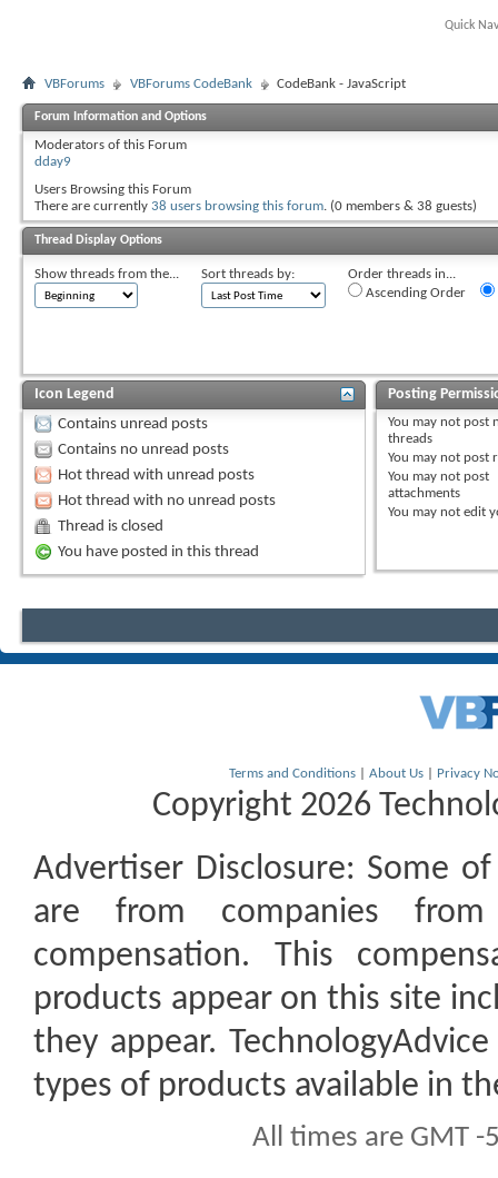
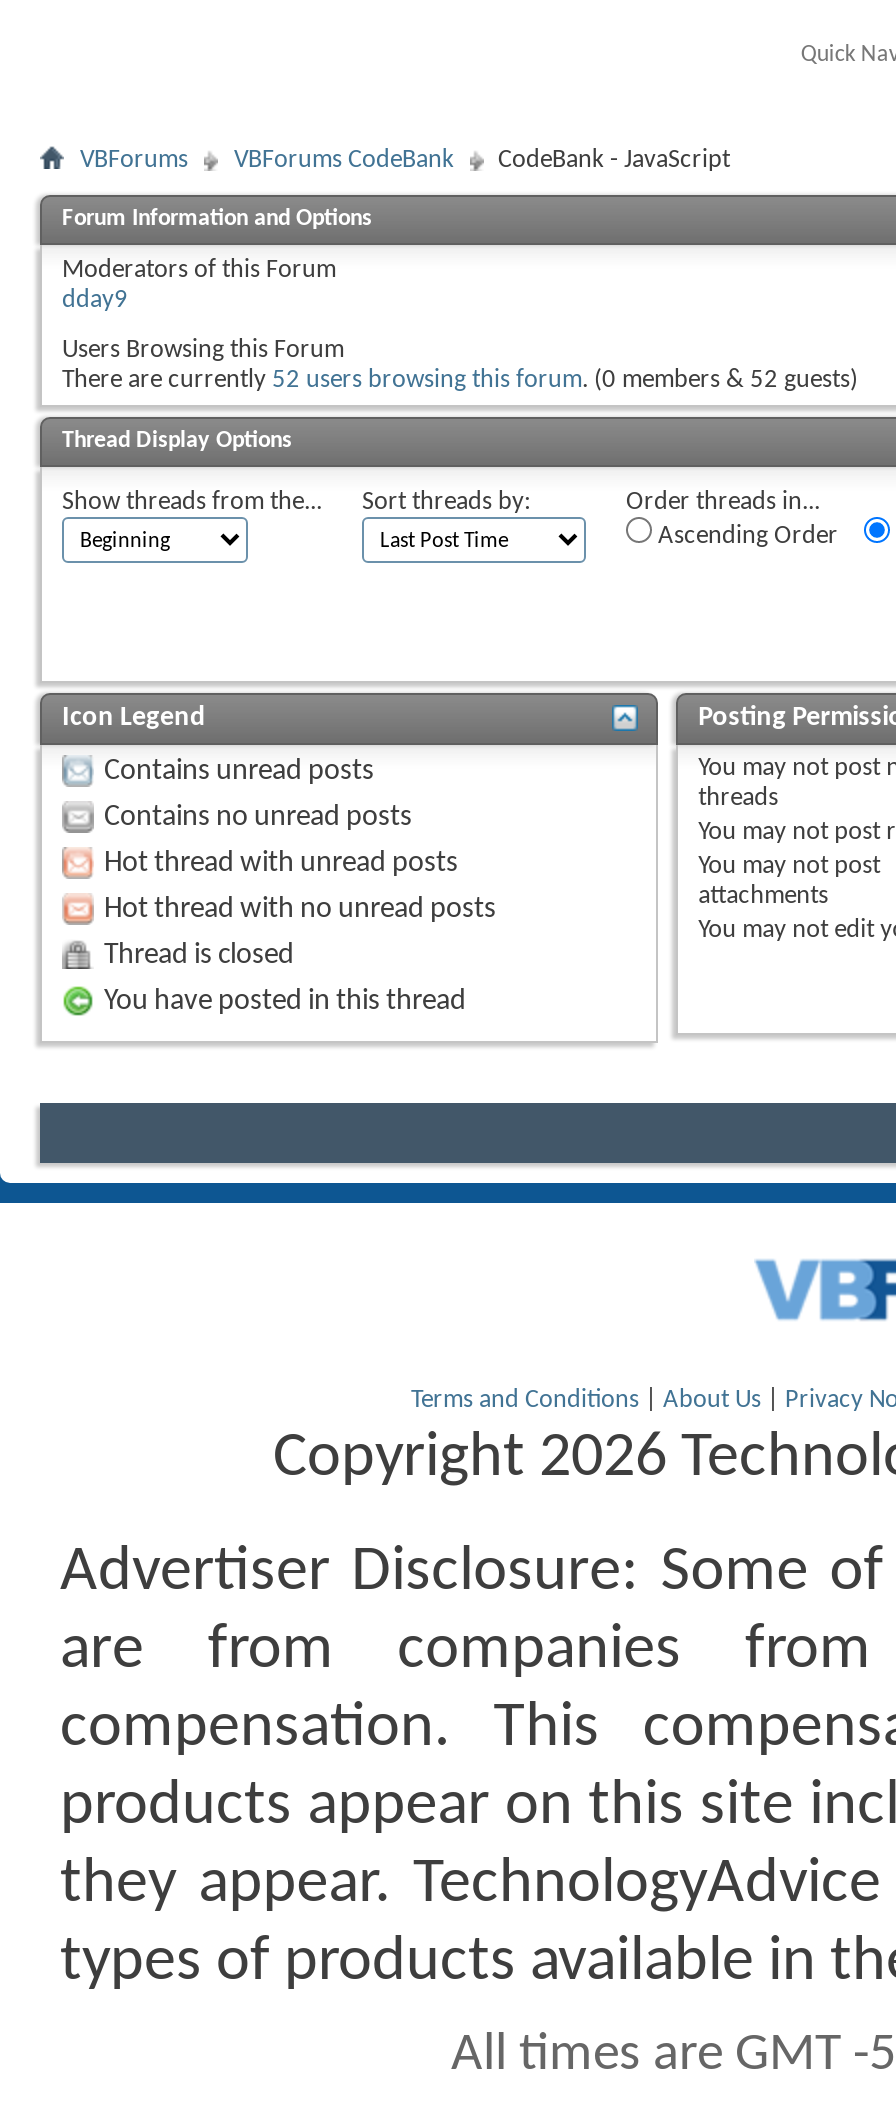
- There are currently 38 users browsing this forum. (0 members & 38 guests)
+ There are currently 52 users browsing this forum. (0 members & 52 guests)
